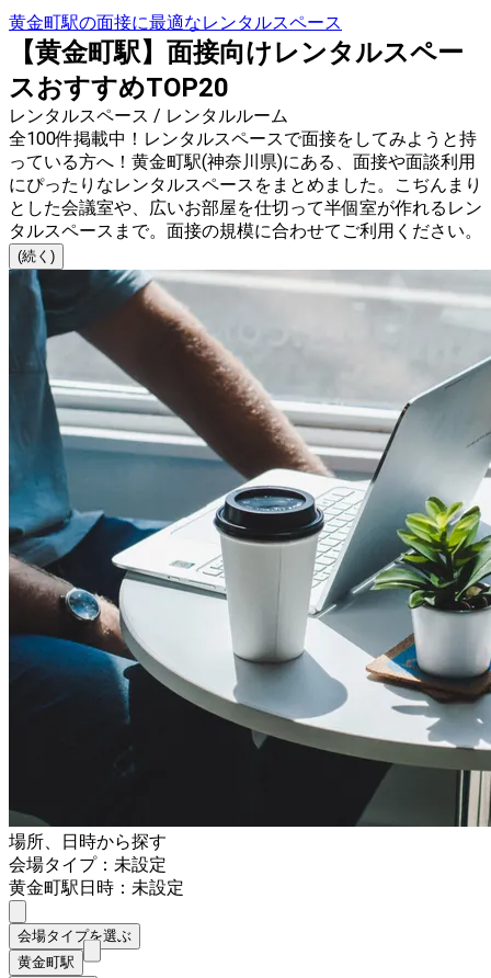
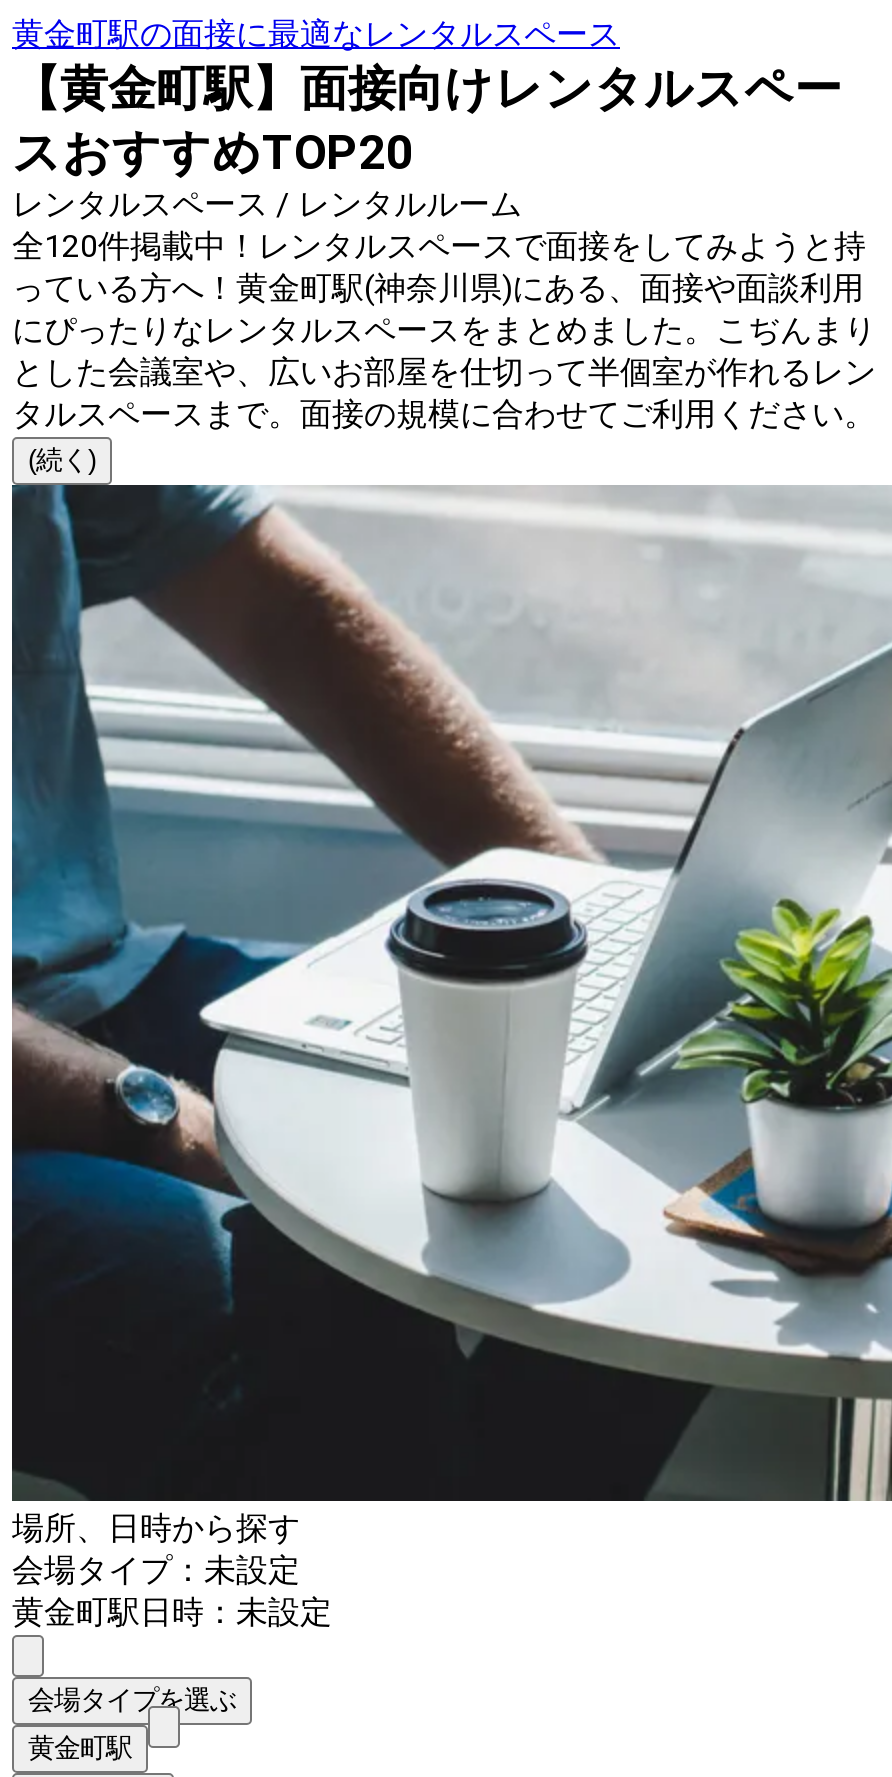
- 全100件掲載中！レンタルスペースで面接をしてみようと持
+ 全120件掲載中！レンタルスペースで面接をしてみようと持
